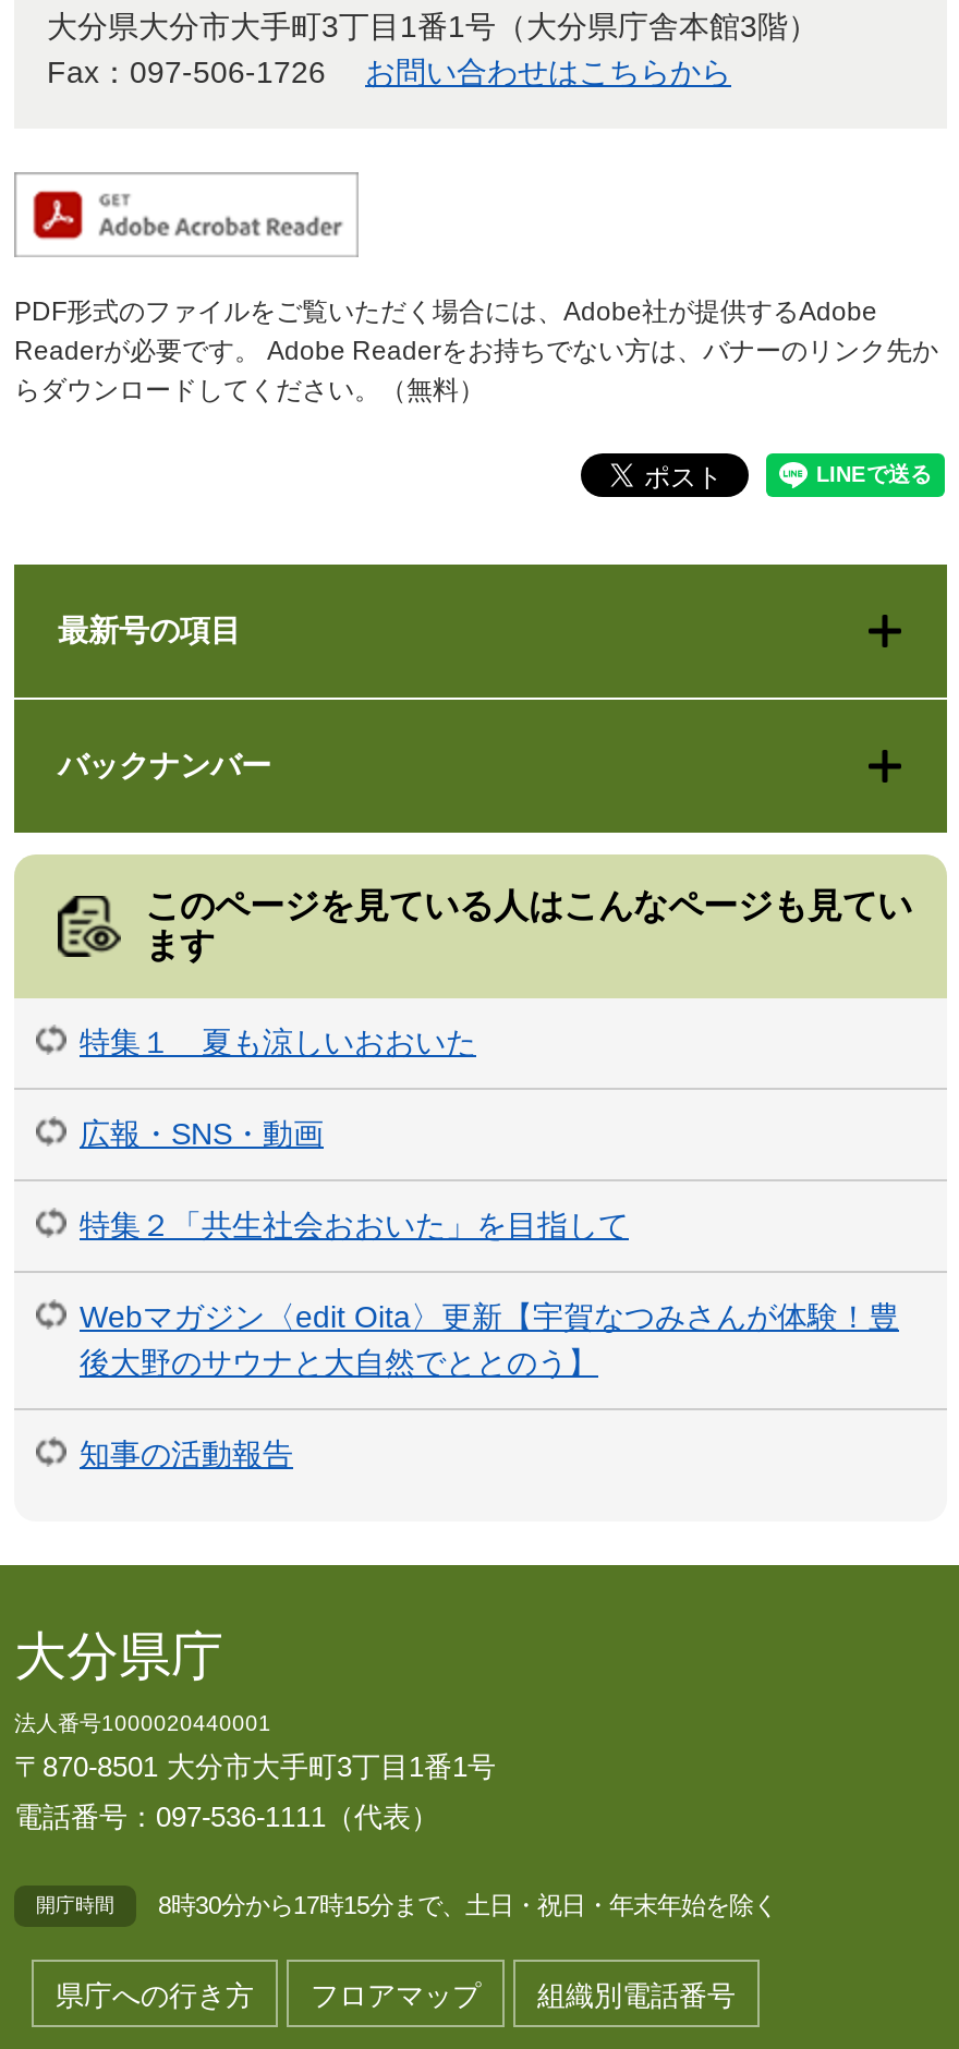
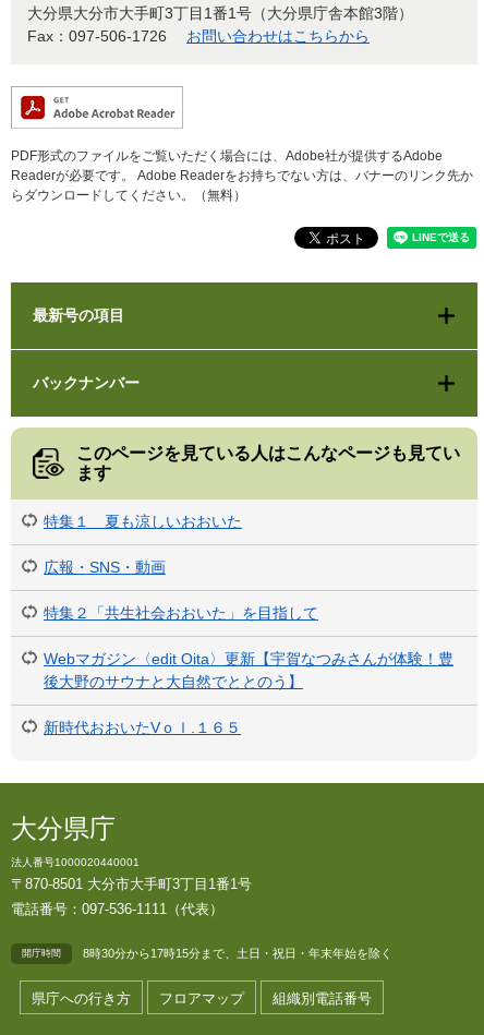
- 知事の活動報告
+ 新時代おおいたVｏｌ.１６５
